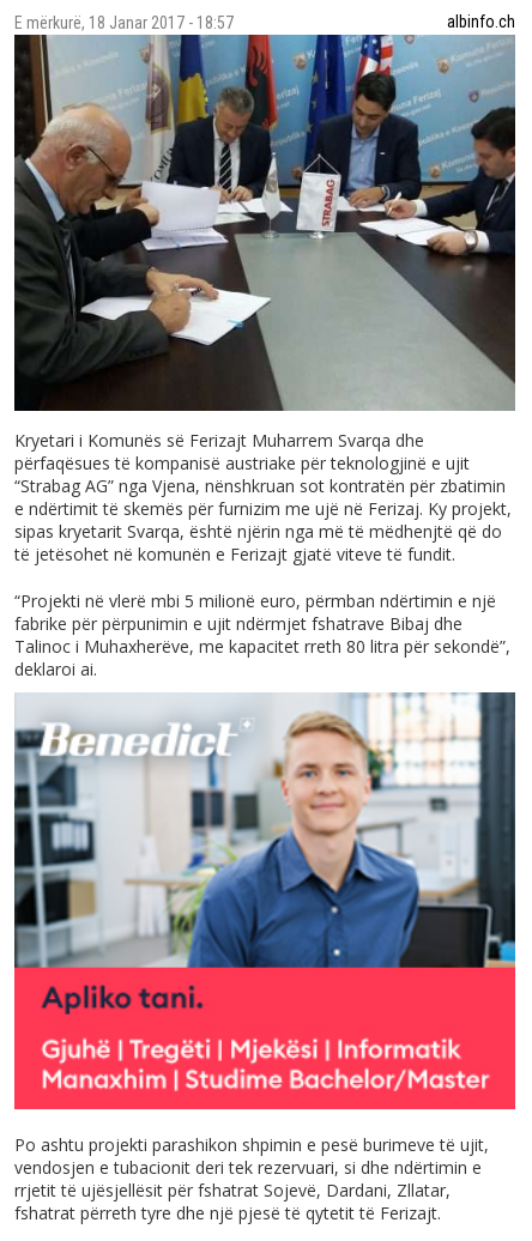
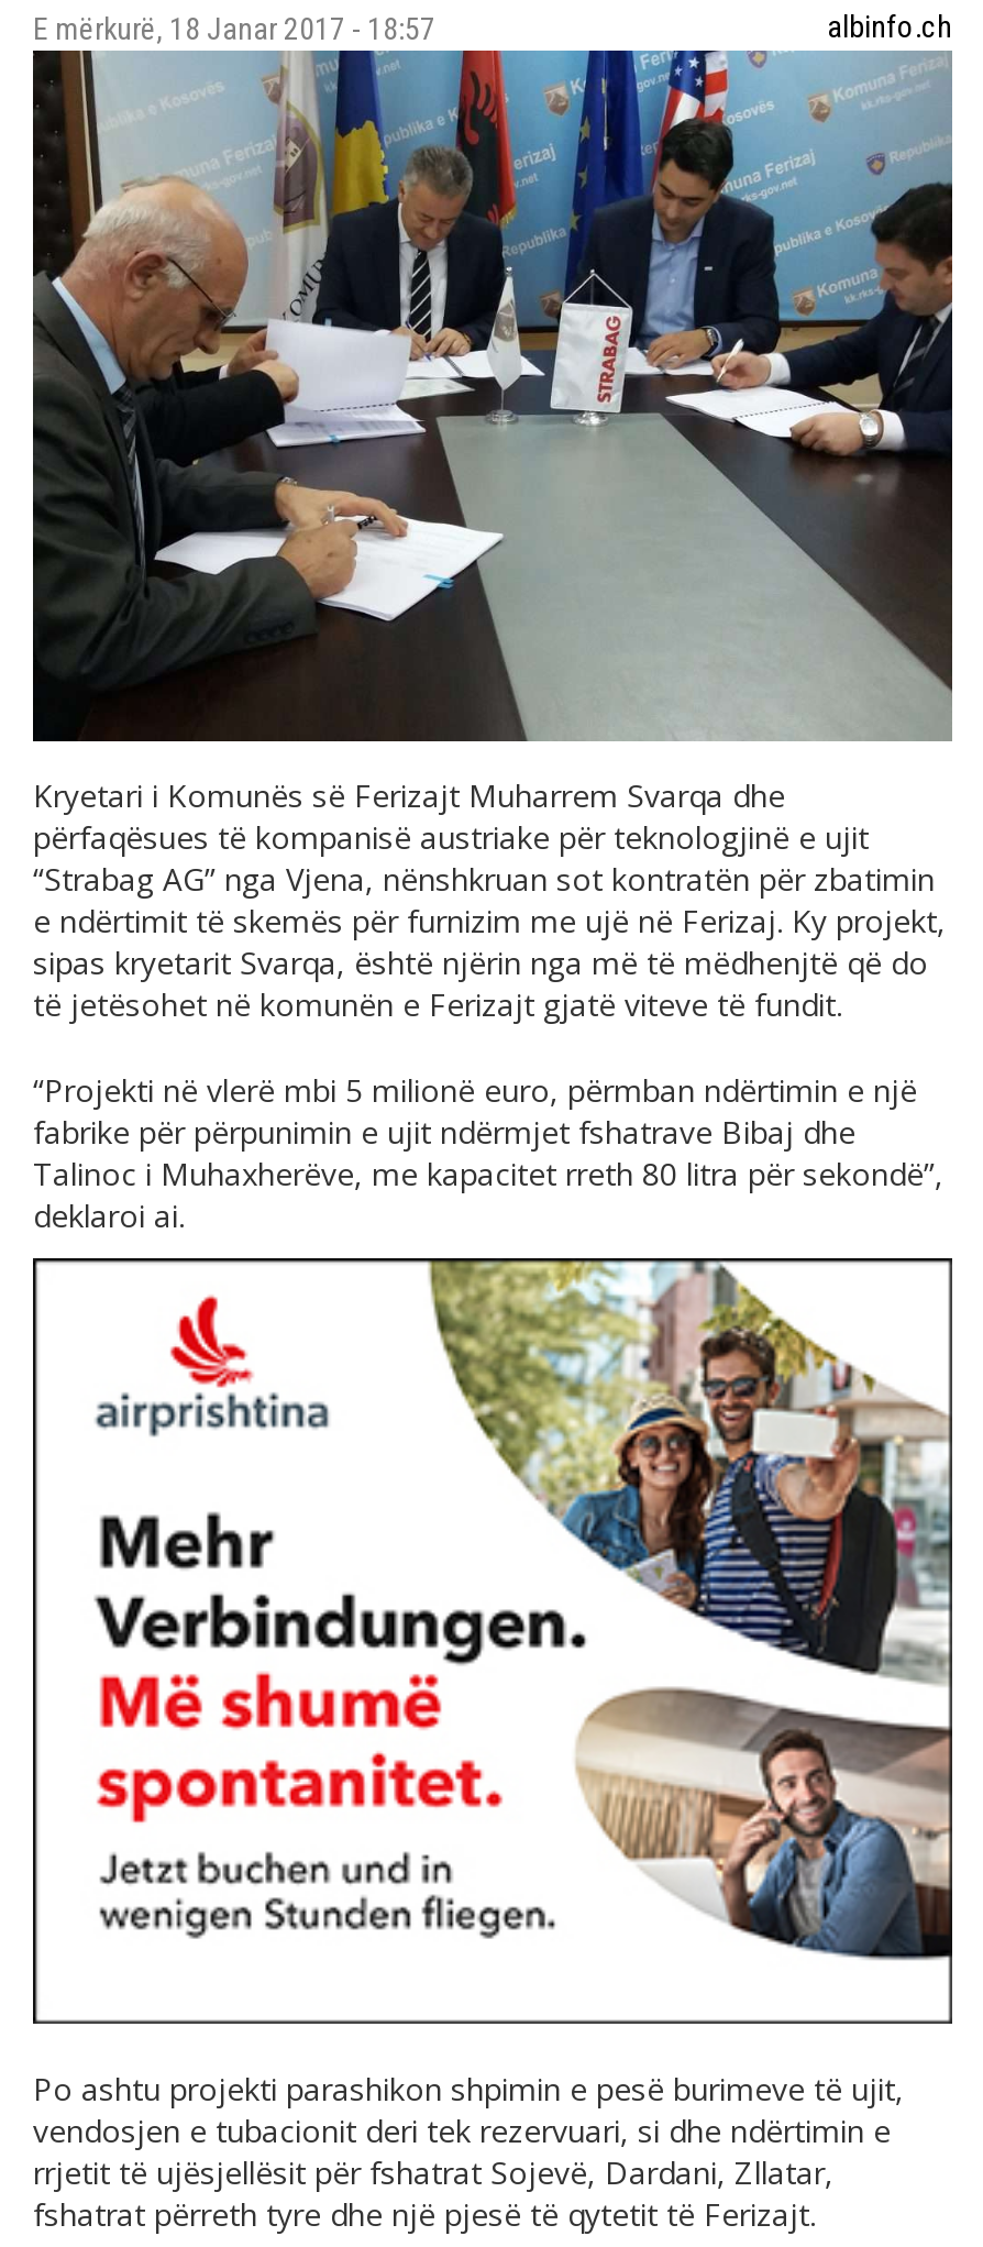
- [image]
+ [image]
